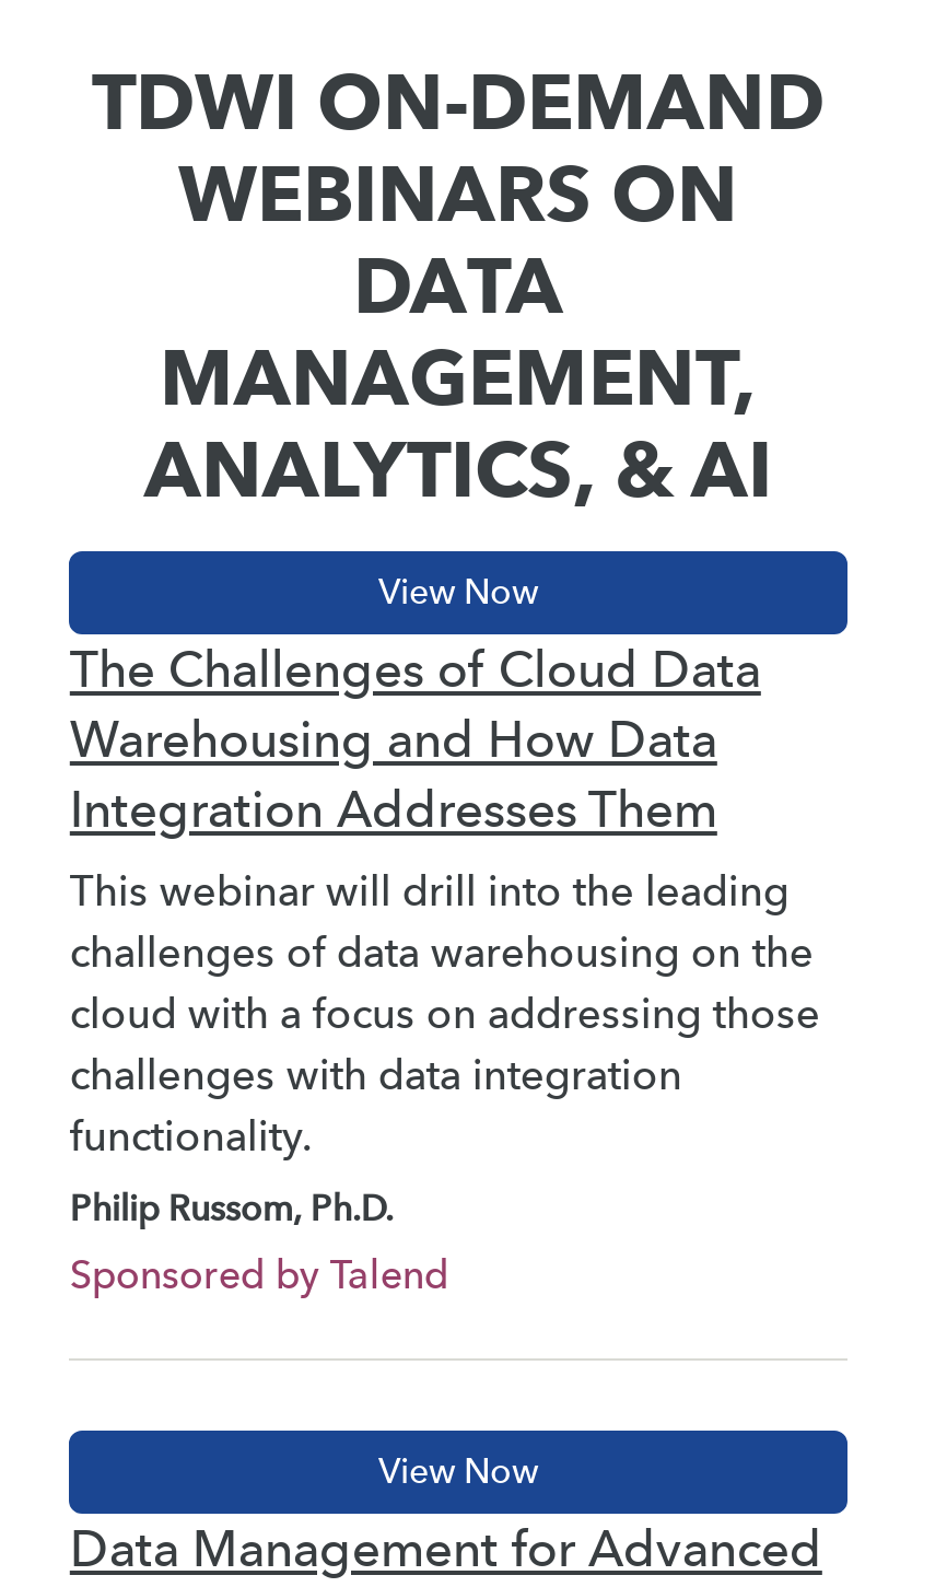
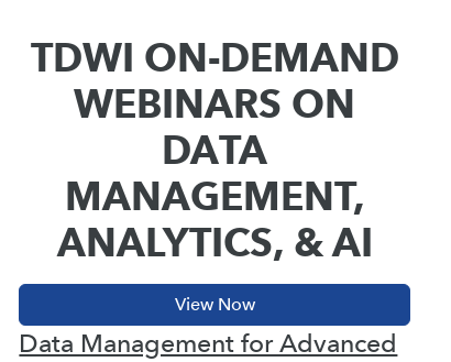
- The Challenges of Cloud Data
- Warehousing and How Data
- Integration Addresses Them
- This webinar will drill into the leading
- challenges of data warehousing on the
- cloud with a focus on addressing those
- challenges with data integration
- functionality.
- Philip Russom, Ph.D.
- Sponsored by Talend
